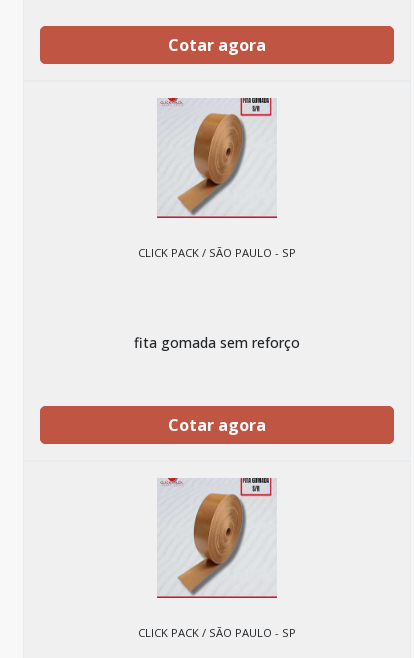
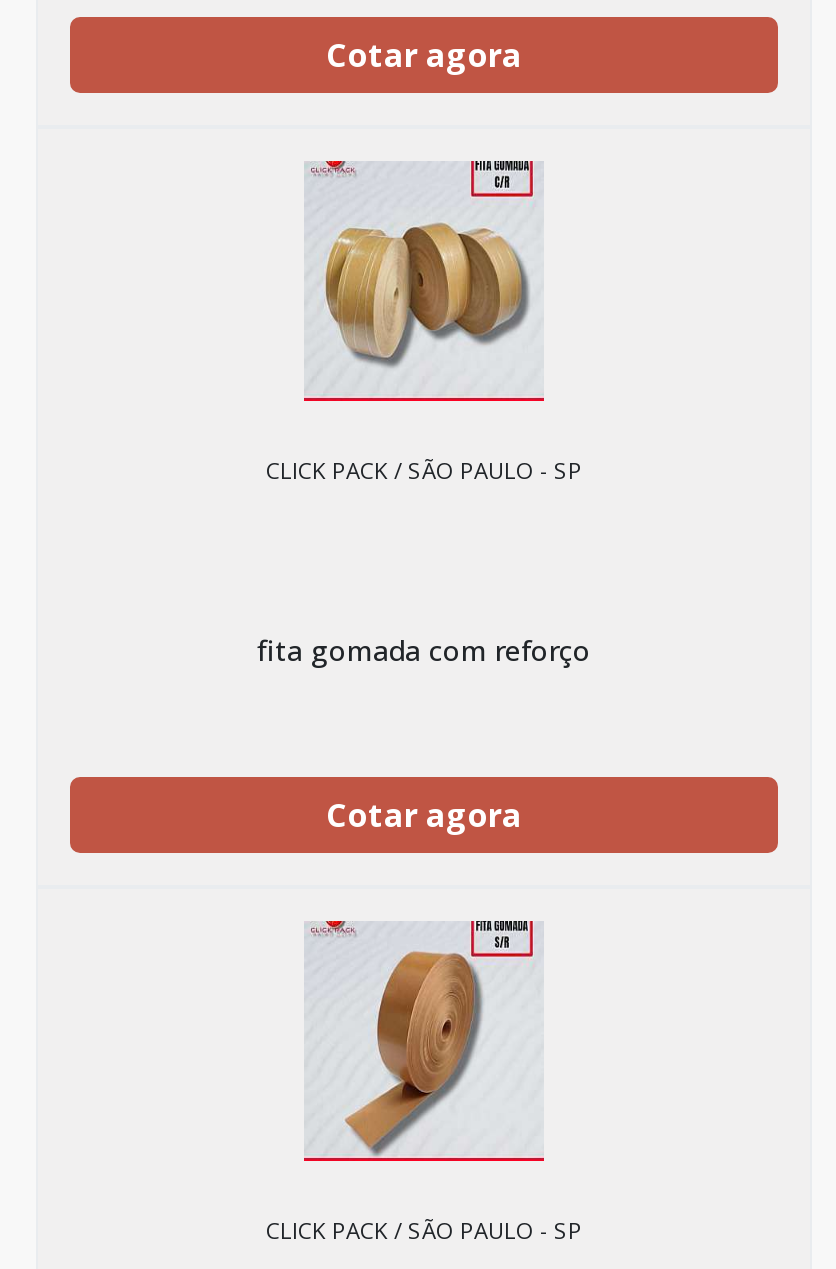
- [image]
+ [image]

- fita gomada sem reforço
+ fita gomada com reforço
